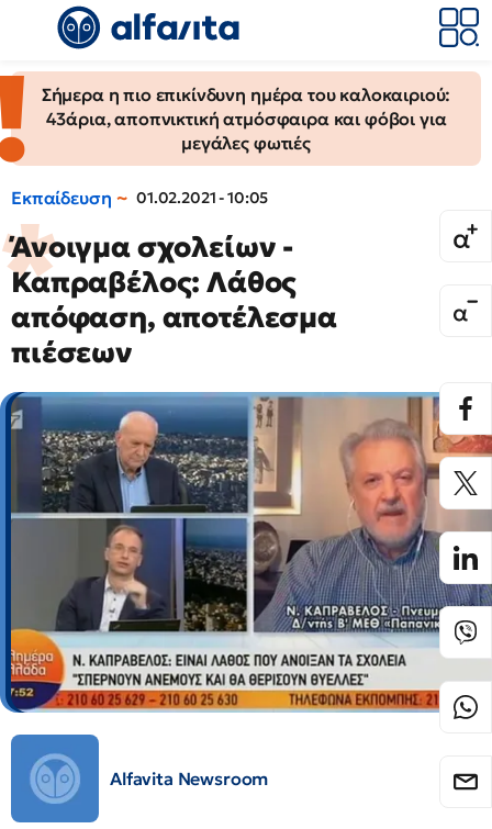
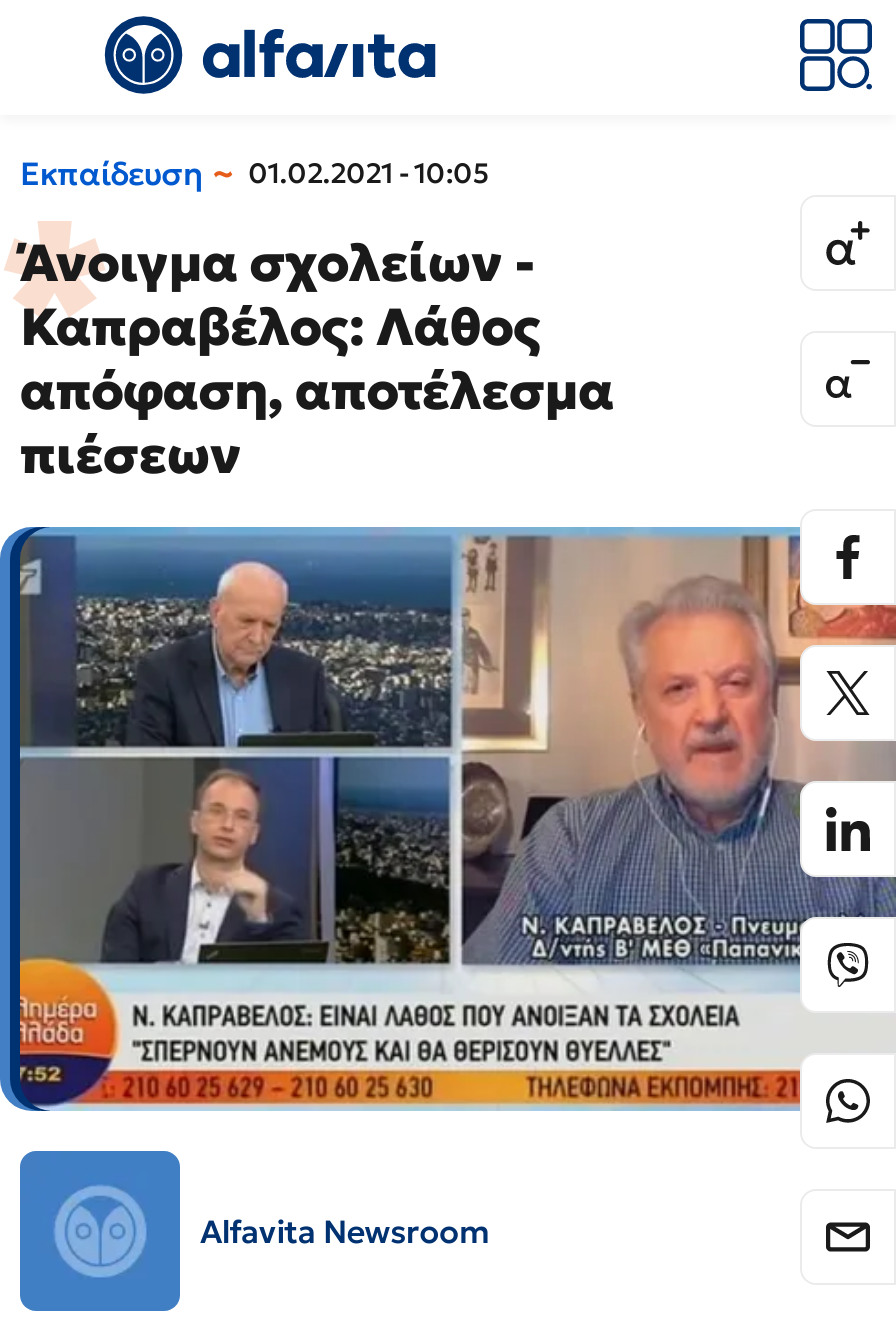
- [image]
- Σήμερα η πιο επικίνδυνη ημέρα του καλοκαιριού:
- 43άρια, αποπνικτική ατμόσφαιρα και φόβοι για
- μεγάλες φωτιές
